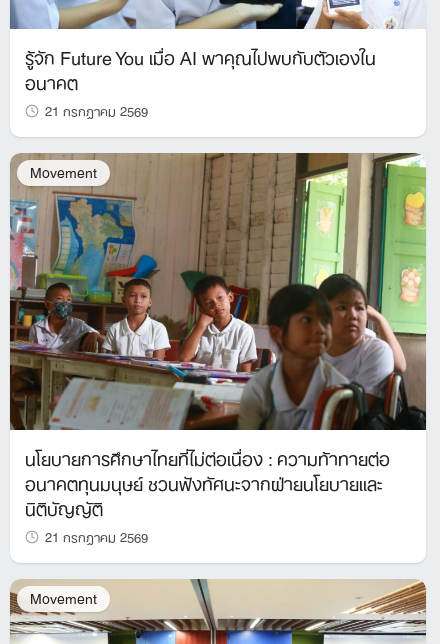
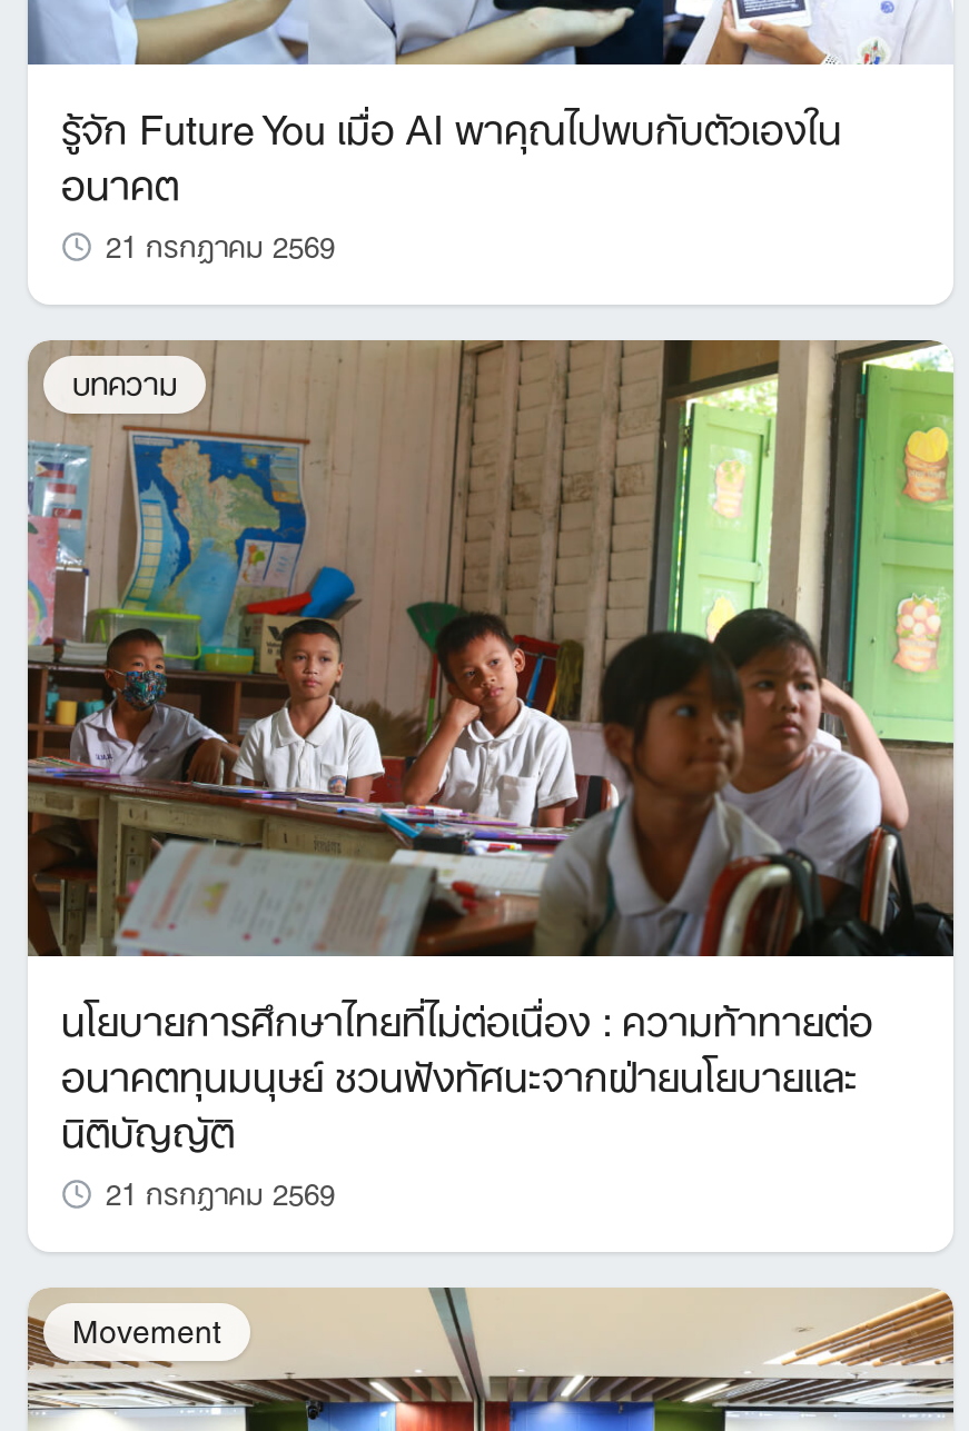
- Movement
+ บทความ
